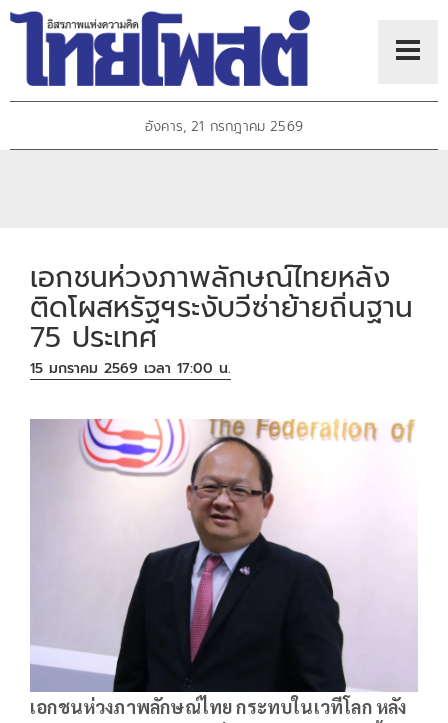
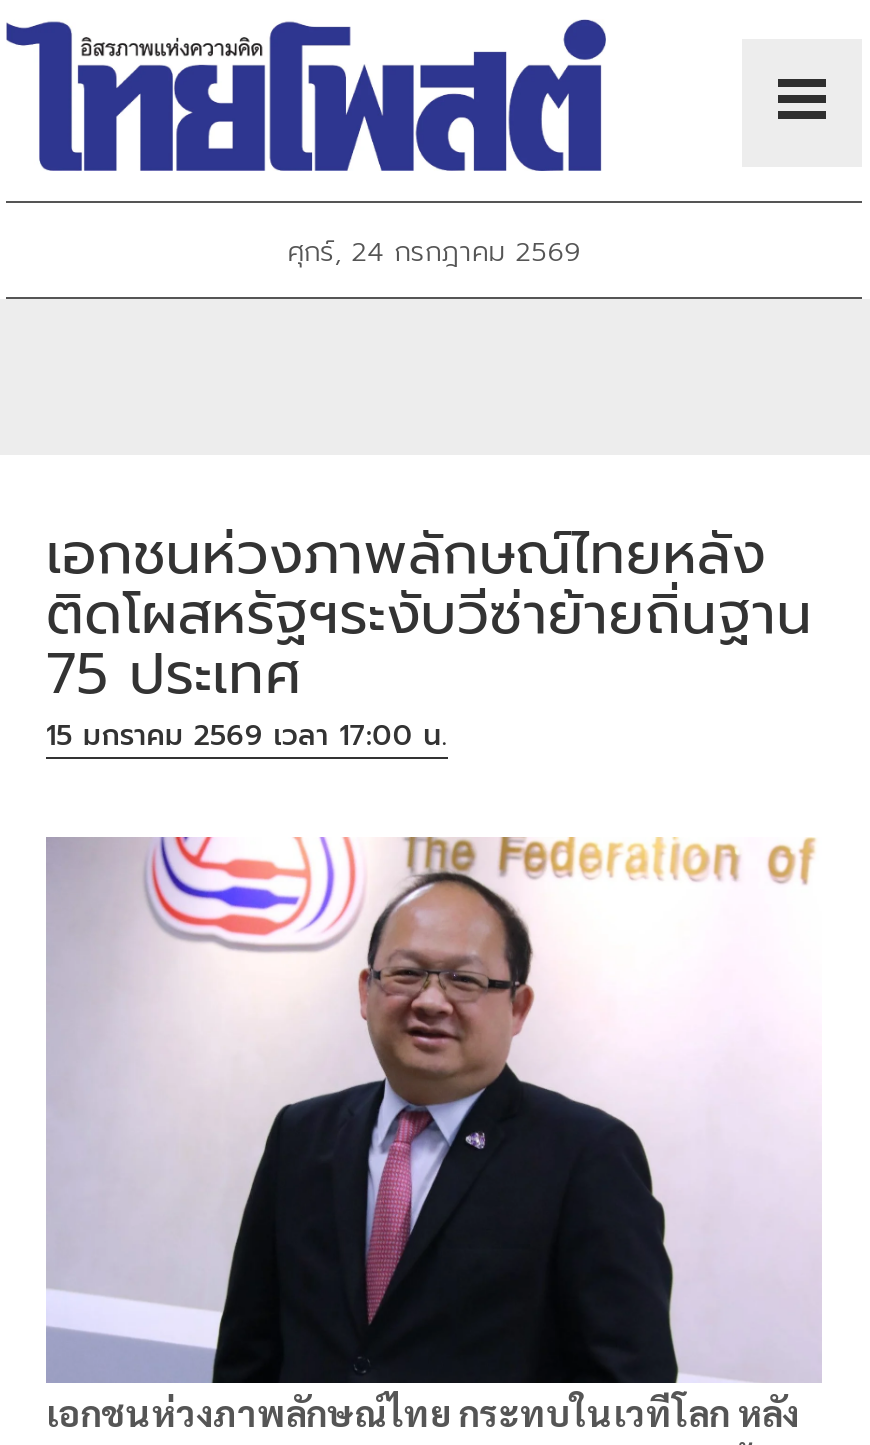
- อังคาร, 21 กรกฎาคม 2569
+ ศุกร์, 24 กรกฎาคม 2569
